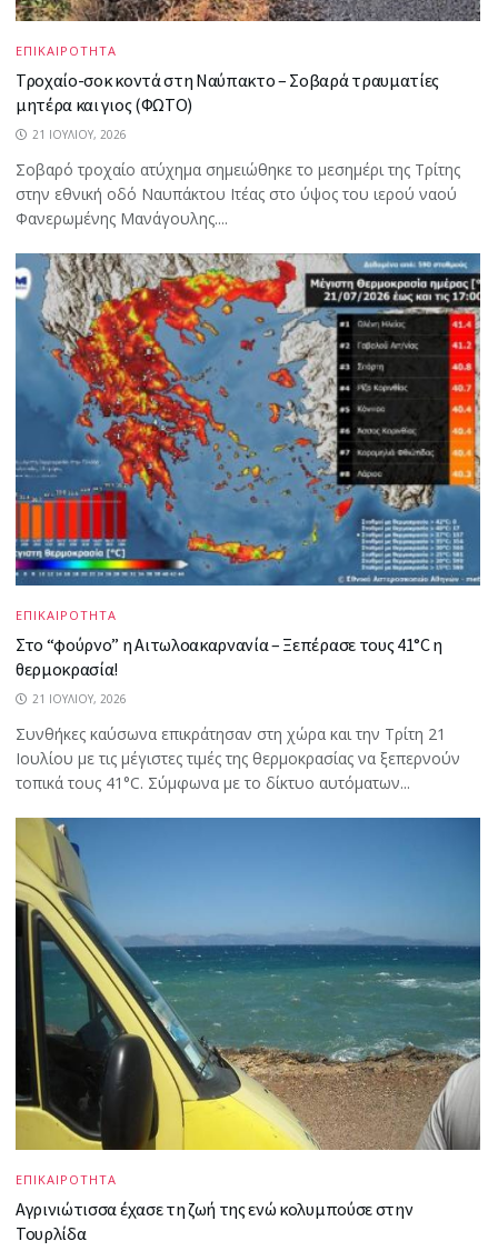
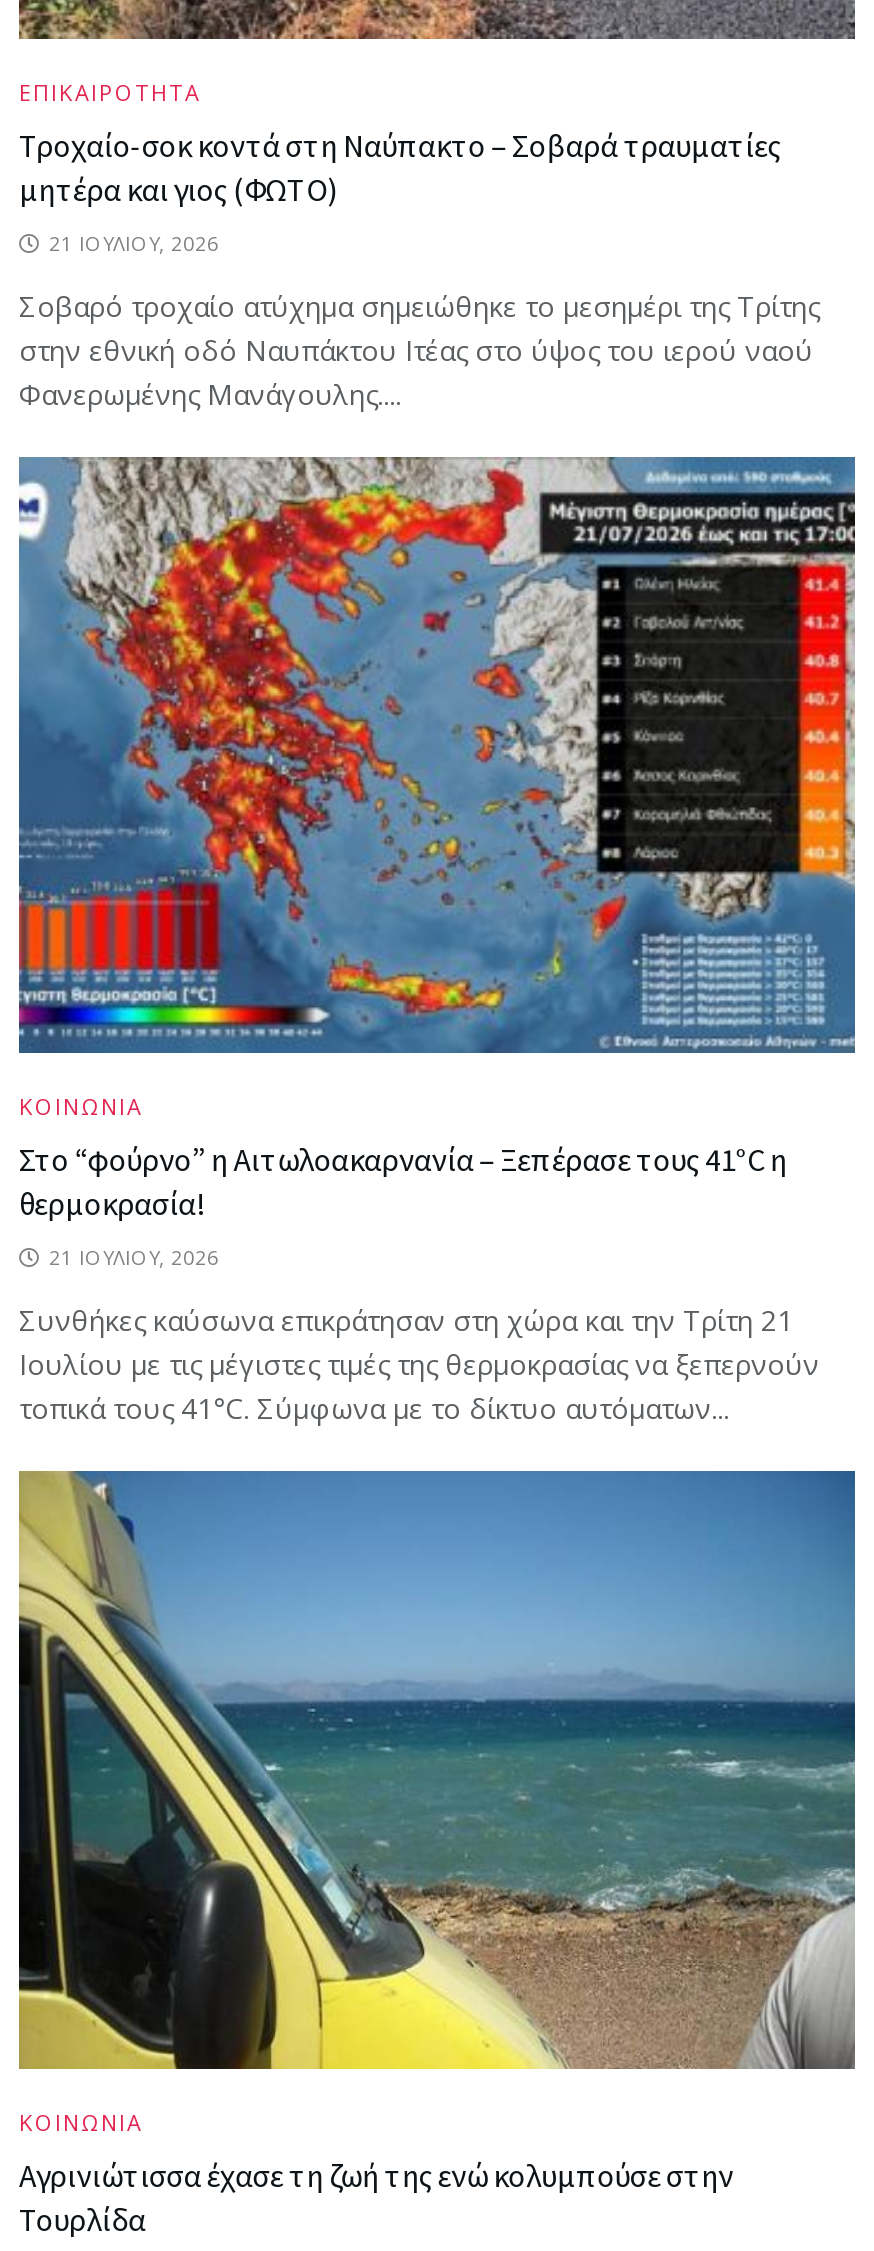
- ΕΠΙΚΑΙΡΟΤΗΤΑ
+ ΚΟΙΝΩΝΙΑ

- ΕΠΙΚΑΙΡΟΤΗΤΑ
+ ΚΟΙΝΩΝΙΑ
